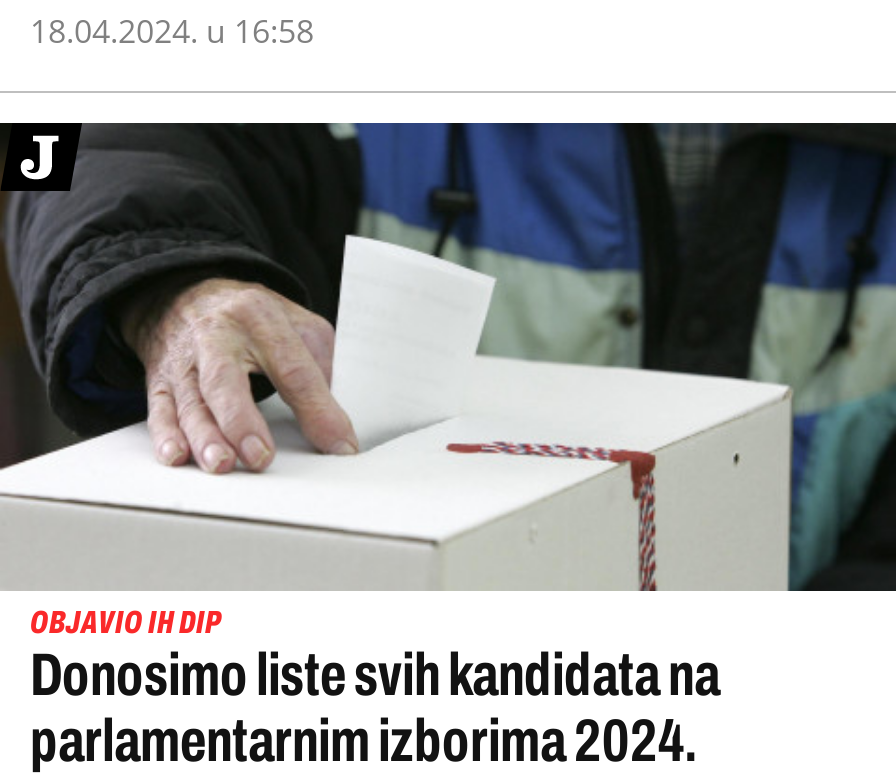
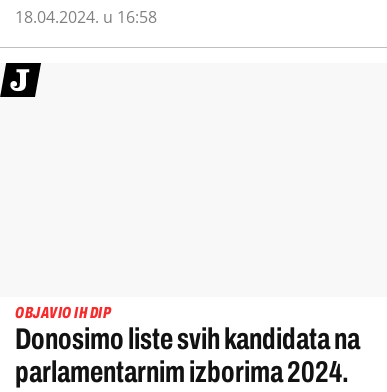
- [image]
